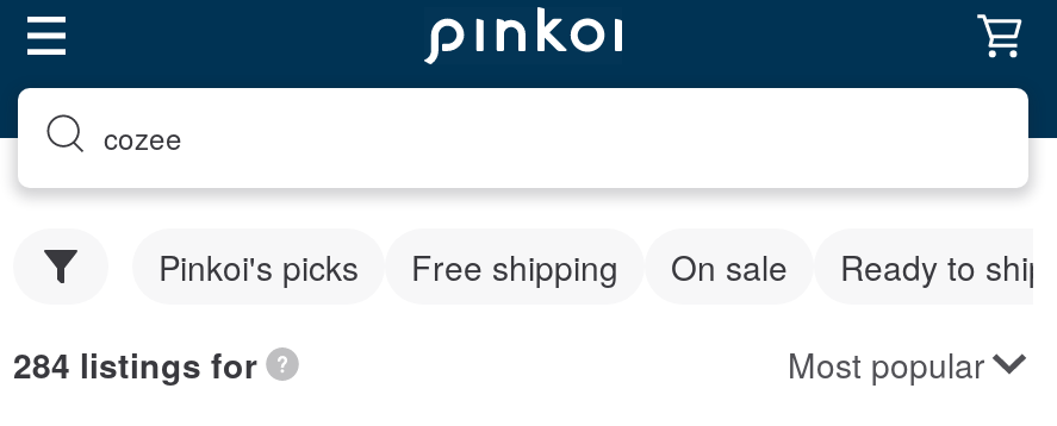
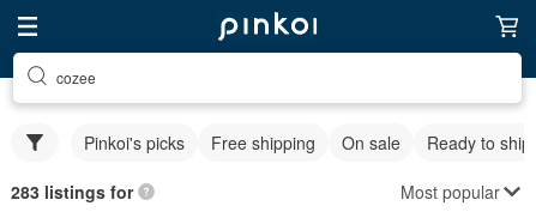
- 284 listings for
+ 283 listings for
